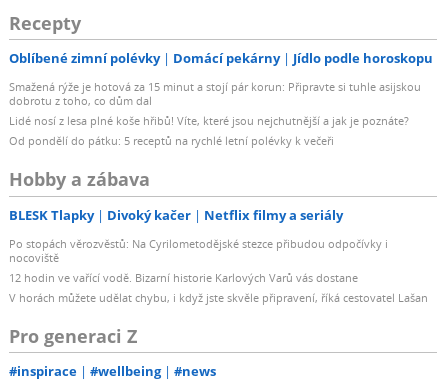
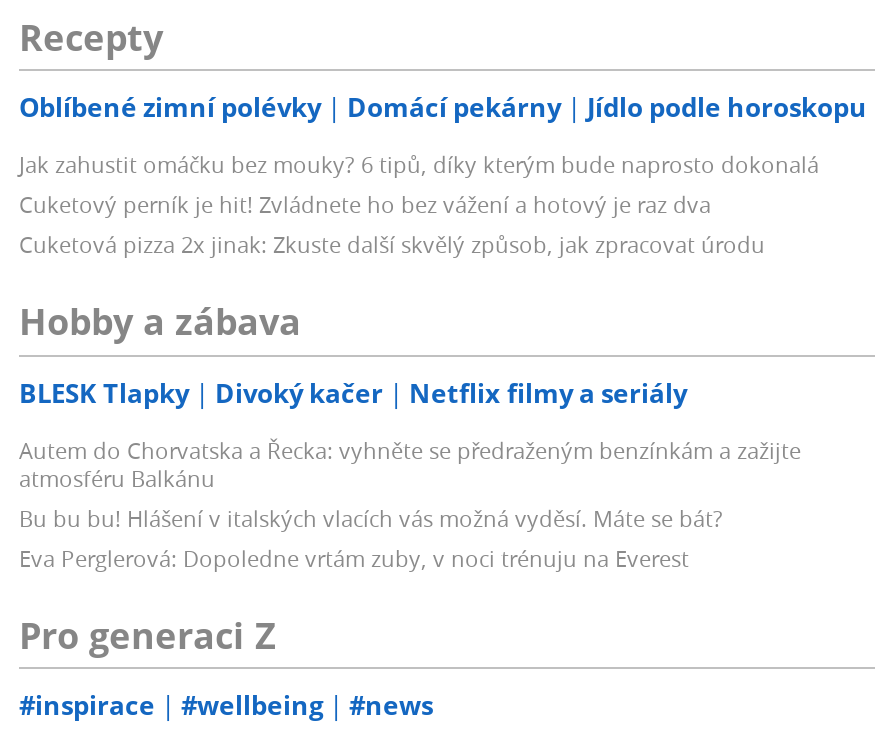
- Smažená rýže je hotová za 15 minut a stojí pár korun: Připravte si tuhle asijskou
- dobrotu z toho, co dům dal
- Lidé nosí z lesa plné koše hřibů! Víte, které jsou nejchutnější a jak je poznáte?
- Od pondělí do pátku: 5 receptů na rychlé letní polévky k večeři
+ Jak zahustit omáčku bez mouky? 6 tipů, díky kterým bude naprosto dokonalá
+ Cuketový perník je hit! Zvládnete ho bez vážení a hotový je raz dva
+ Cuketová pizza 2x jinak: Zkuste další skvělý způsob, jak zpracovat úrodu

- Po stopách věrozvěstů: Na Cyrilometodějské stezce přibudou odpočívky i
- nocoviště
- 12 hodin ve vařící vodě. Bizarní historie Karlových Varů vás dostane
- V horách můžete udělat chybu, i když jste skvěle připravení, říká cestovatel Lašan
+ Autem do Chorvatska a Řecka: vyhněte se předraženým benzínkám a zažijte
+ atmosféru Balkánu
+ Bu bu bu! Hlášení v italských vlacích vás možná vyděsí. Máte se bát?
+ Eva Perglerová: Dopoledne vrtám zuby, v noci trénuju na Everest
